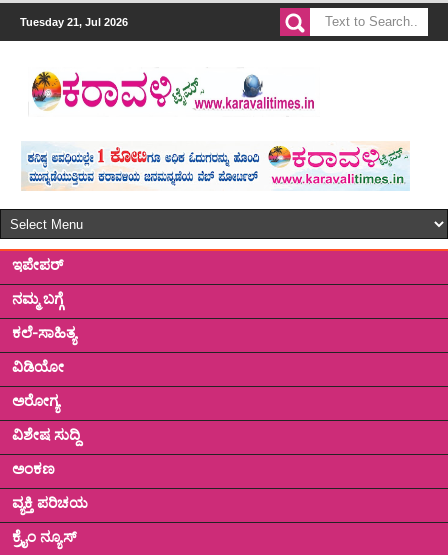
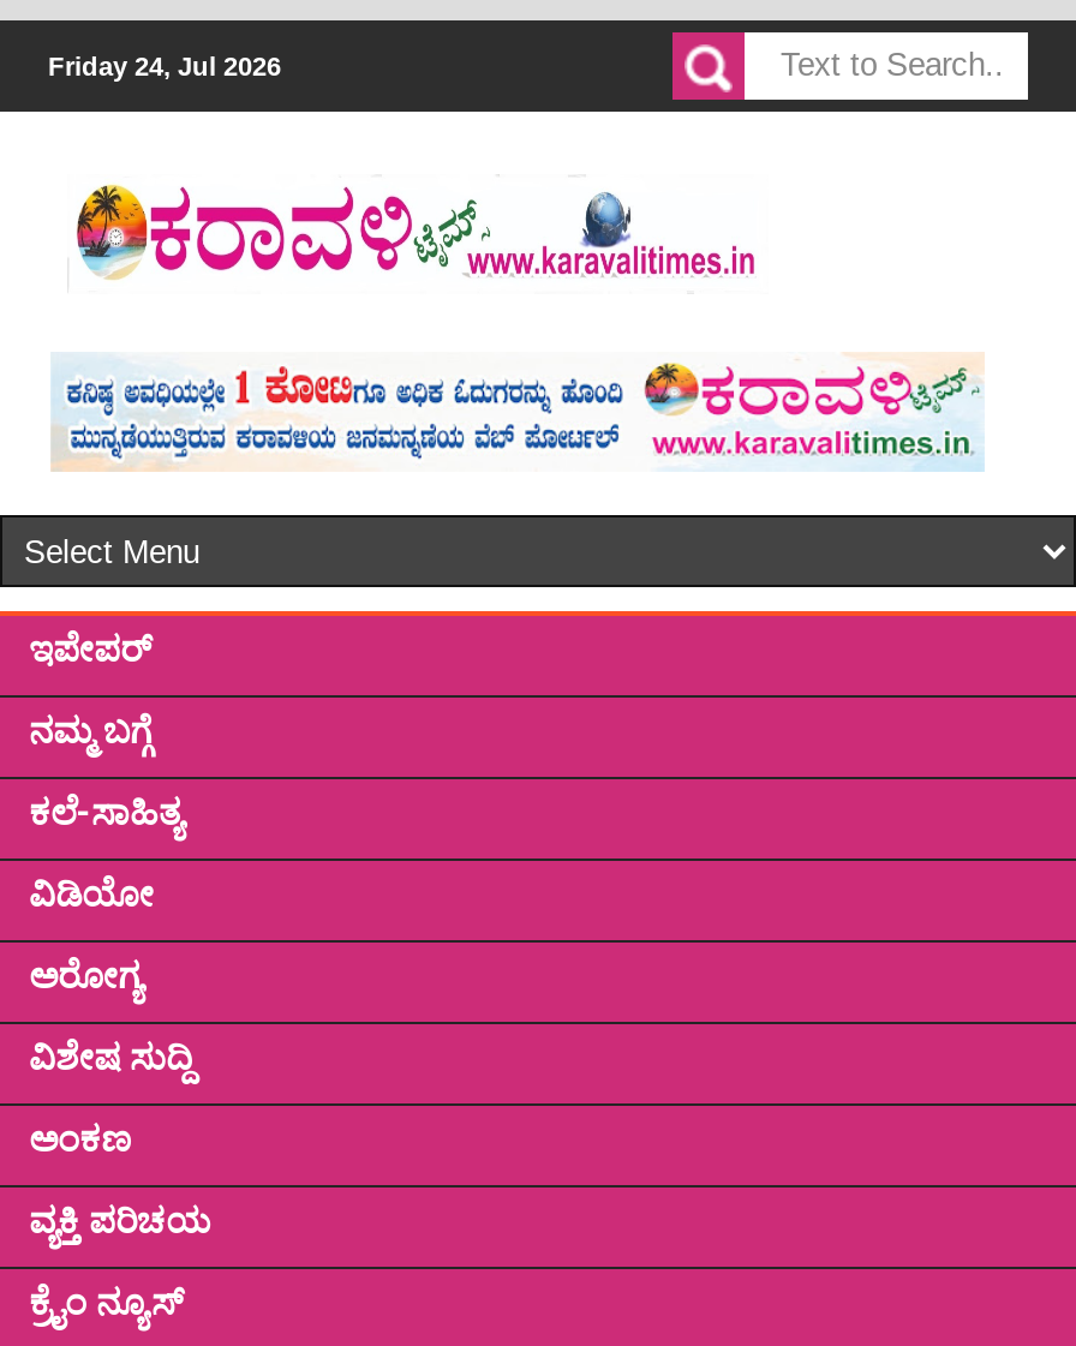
- Tuesday 21, Jul 2026
+ Friday 24, Jul 2026
